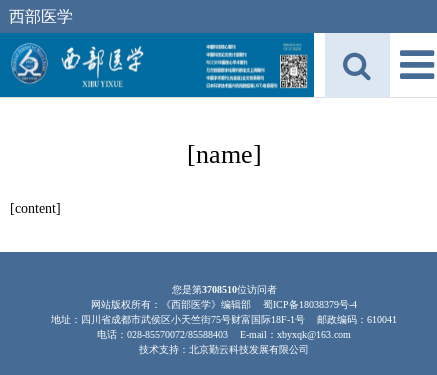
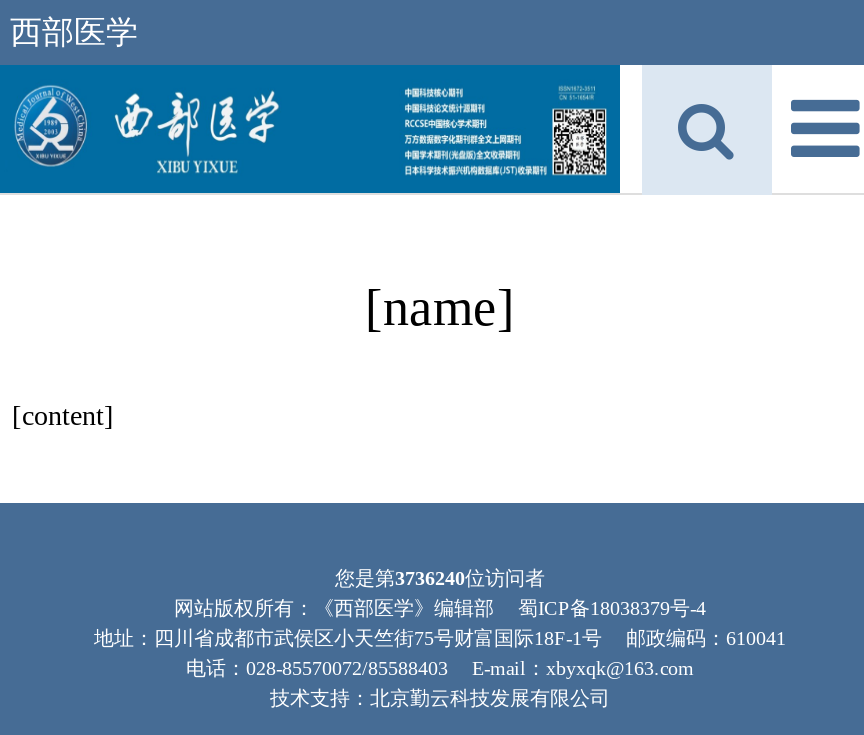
- 您是第3708510位访问者
+ 您是第3736240位访问者
